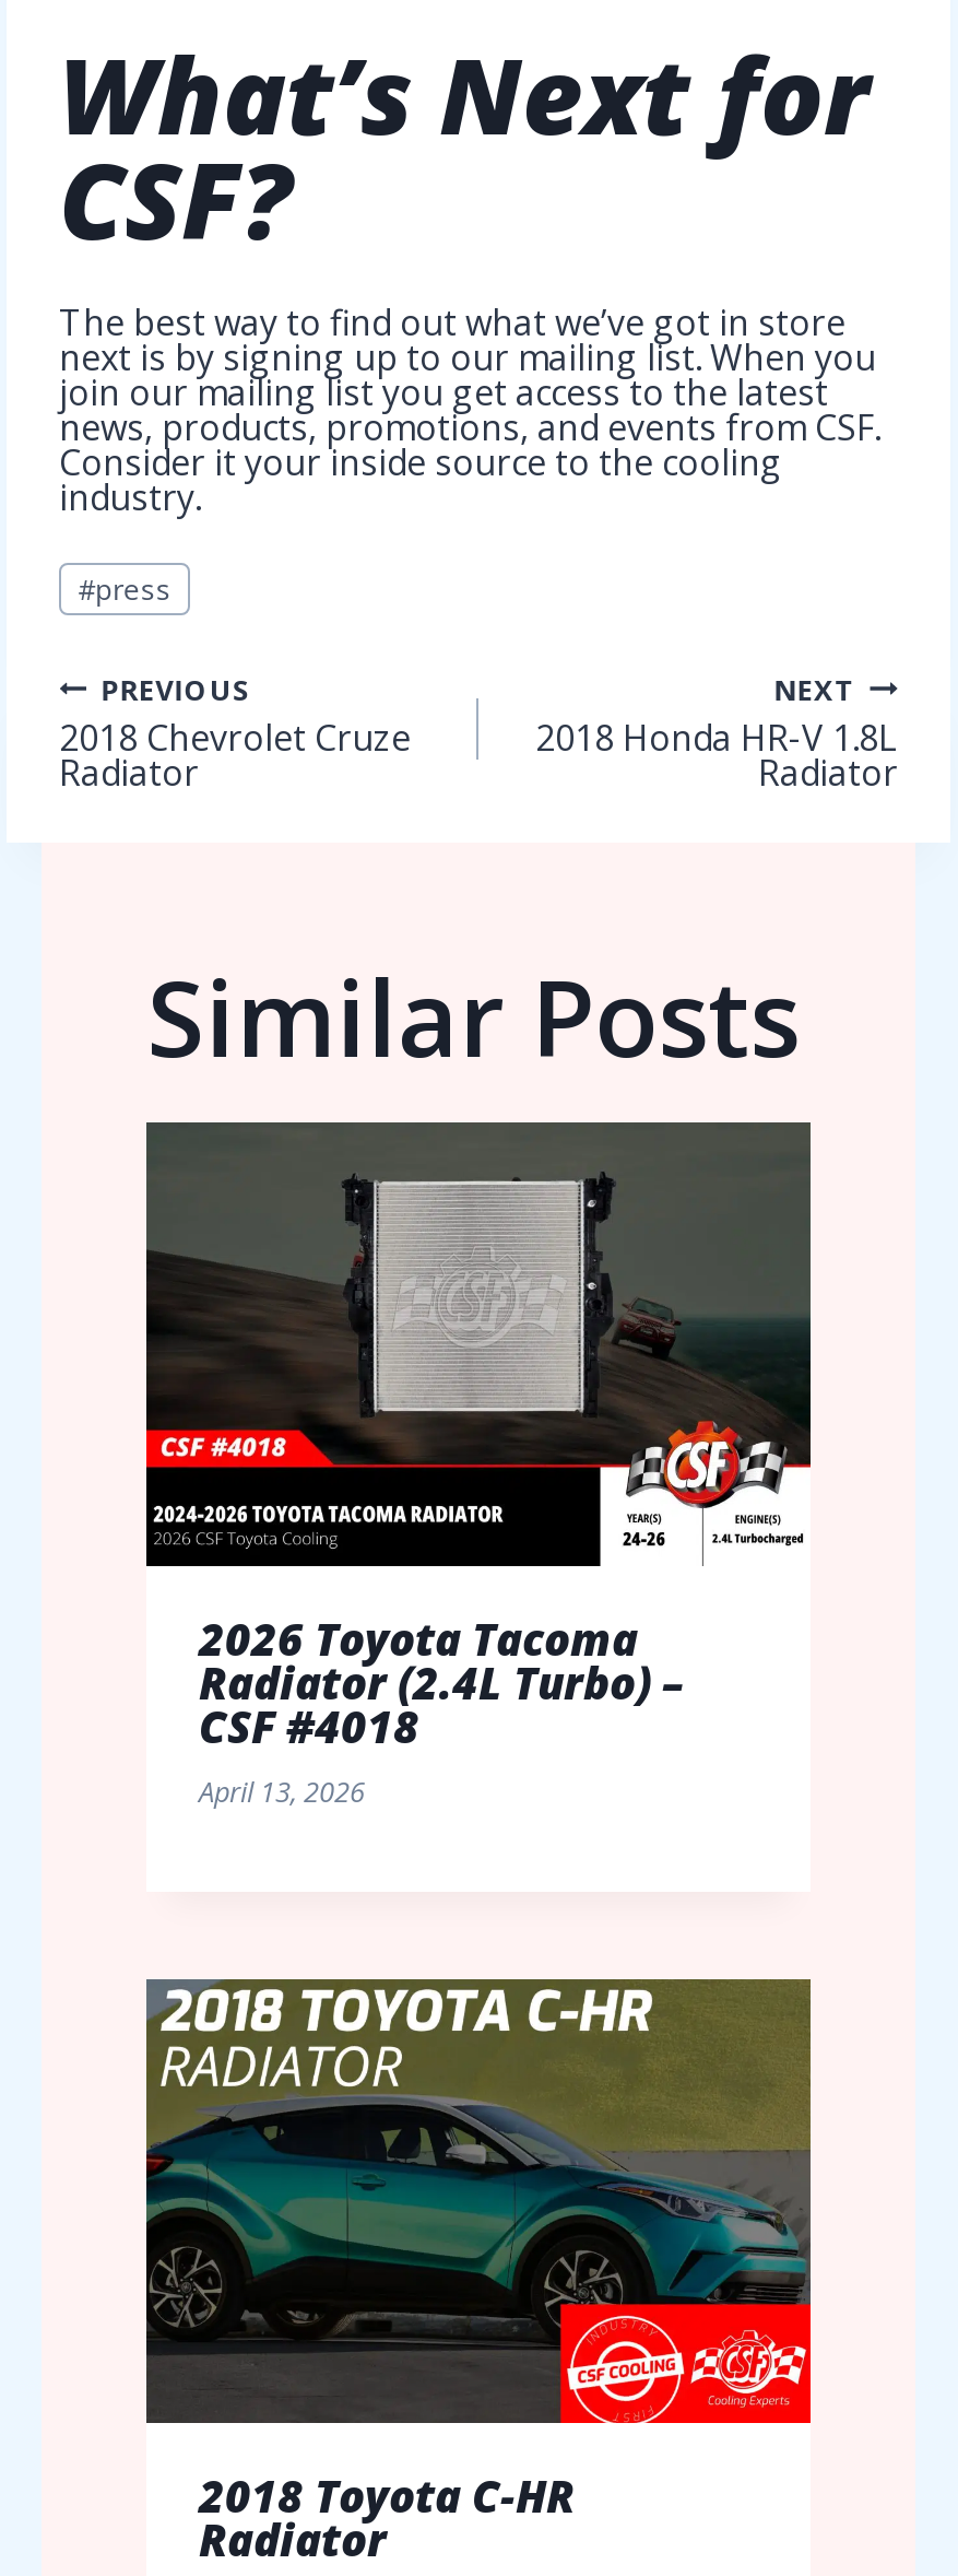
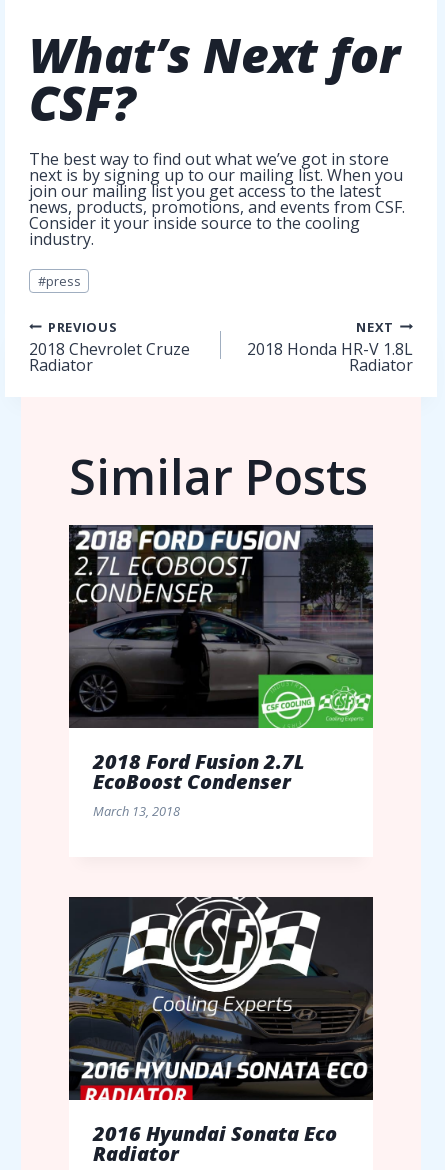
- [image]
- 2026 Toyota Tacoma
- Radiator (2.4L Turbo) –
- CSF #4018
- April 13, 2026
+ [image]
+ 2018 Ford Fusion 2.7L
+ EcoBoost Condenser
+ March 13, 2018

- [image]
- 2018 Toyota C-HR
+ [image]
+ 2016 Hyundai Sonata Eco
